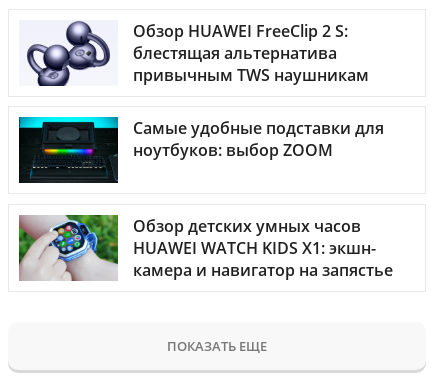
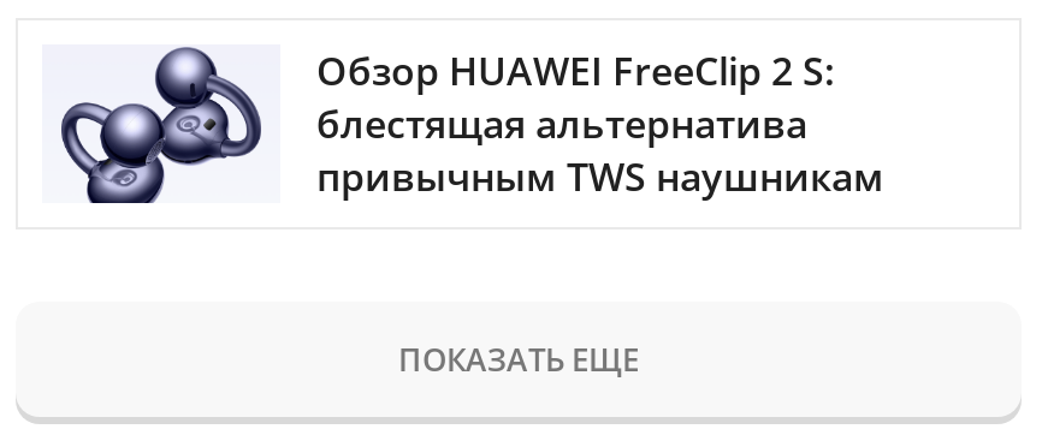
- [image]
- Самые удобные подставки для
- ноутбуков: выбор ZOOM
- Обзор детских умных часов
- HUAWEI WATCH KIDS X1: экшн-
- камера и навигатор на запястье

- [image]
